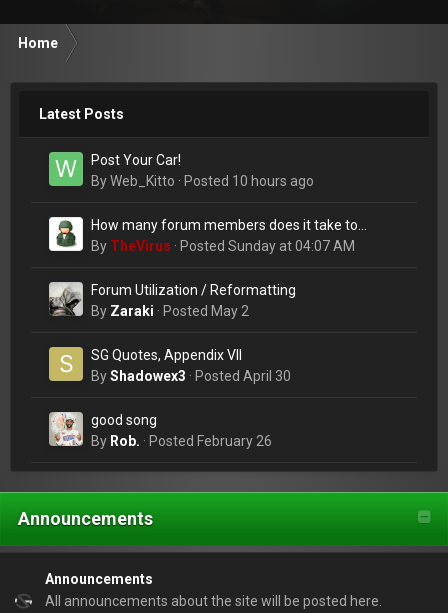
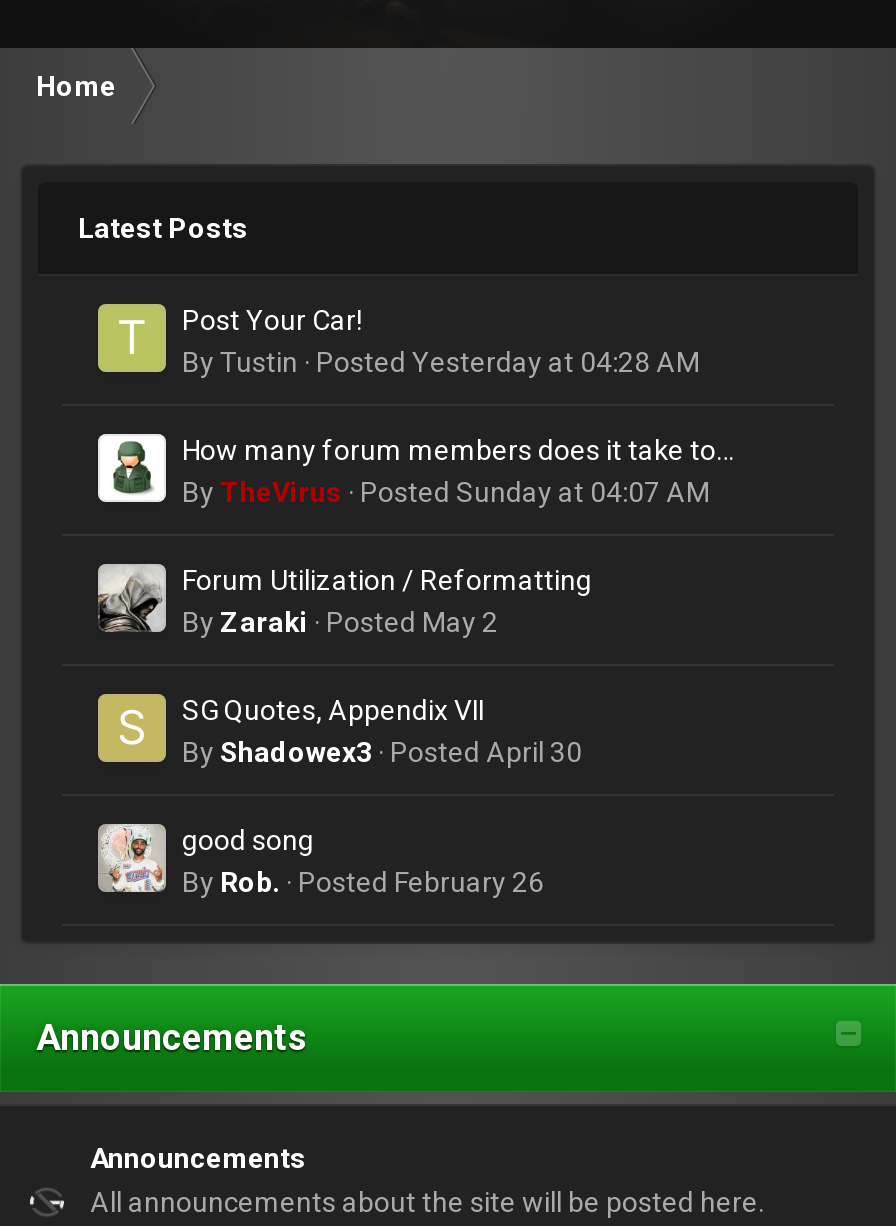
- [image]
- By Web_Kitto · Posted 10 hours ago
+ [image]
+ By Tustin · Posted Yesterday at 04:28 AM
